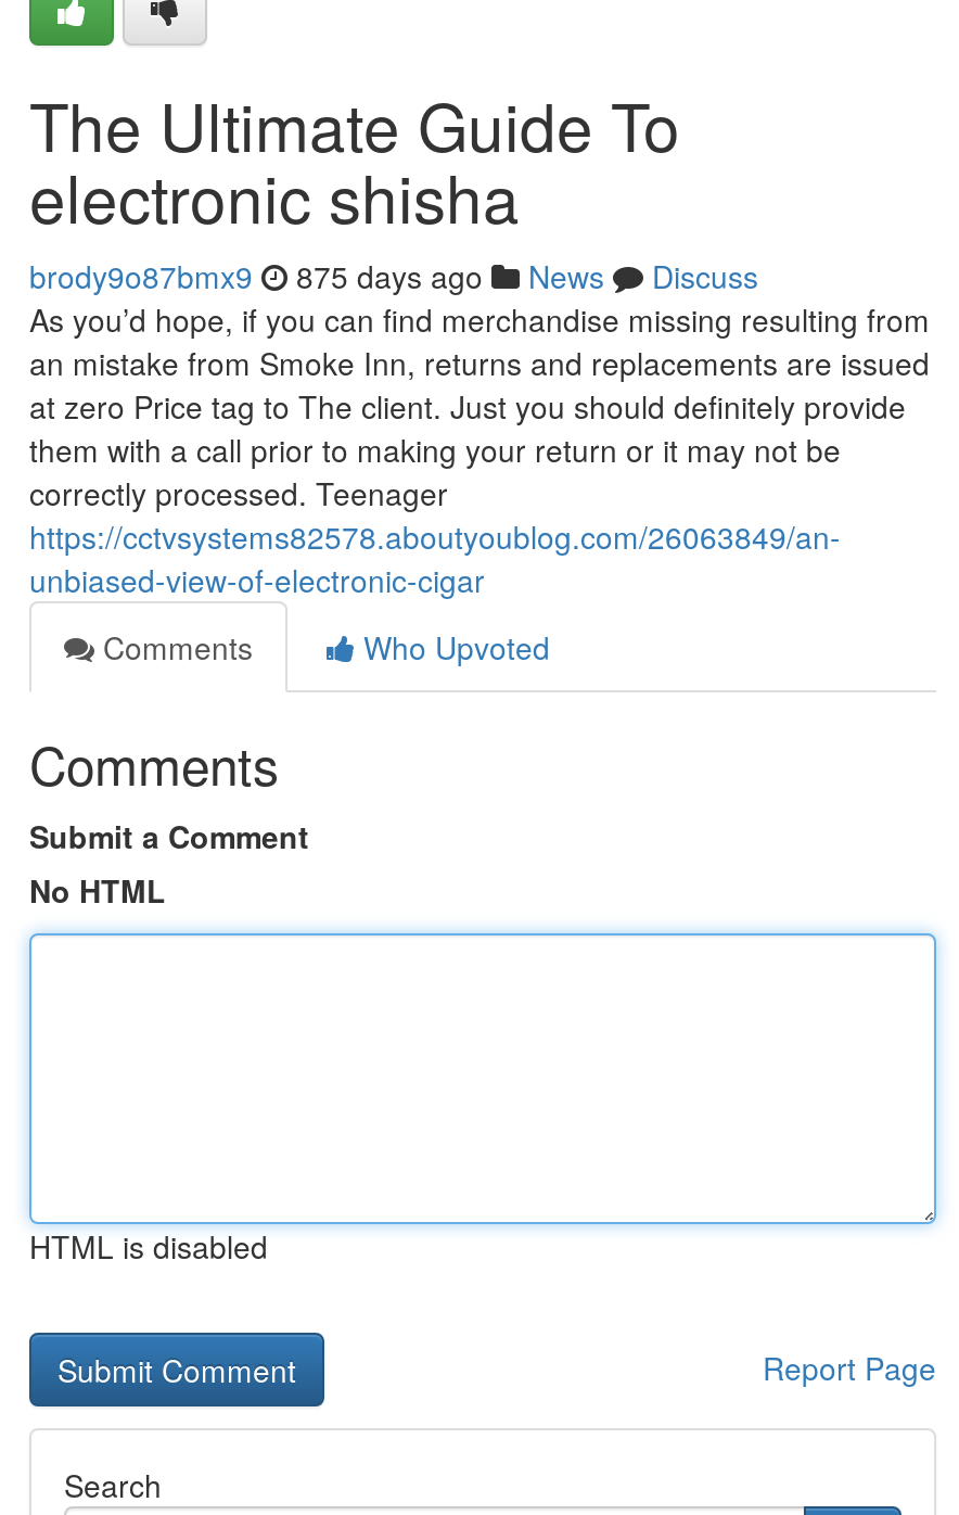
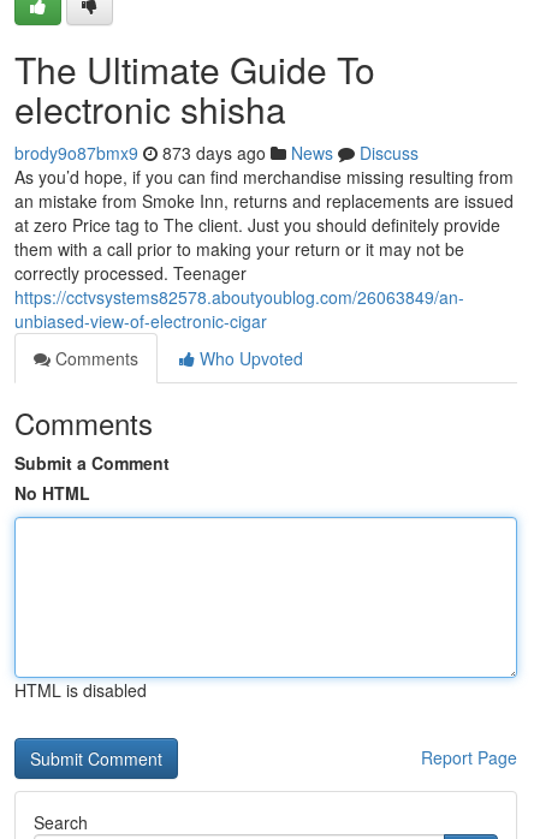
- brody9o87bmx9 875 days ago News Discuss
+ brody9o87bmx9 873 days ago News Discuss
